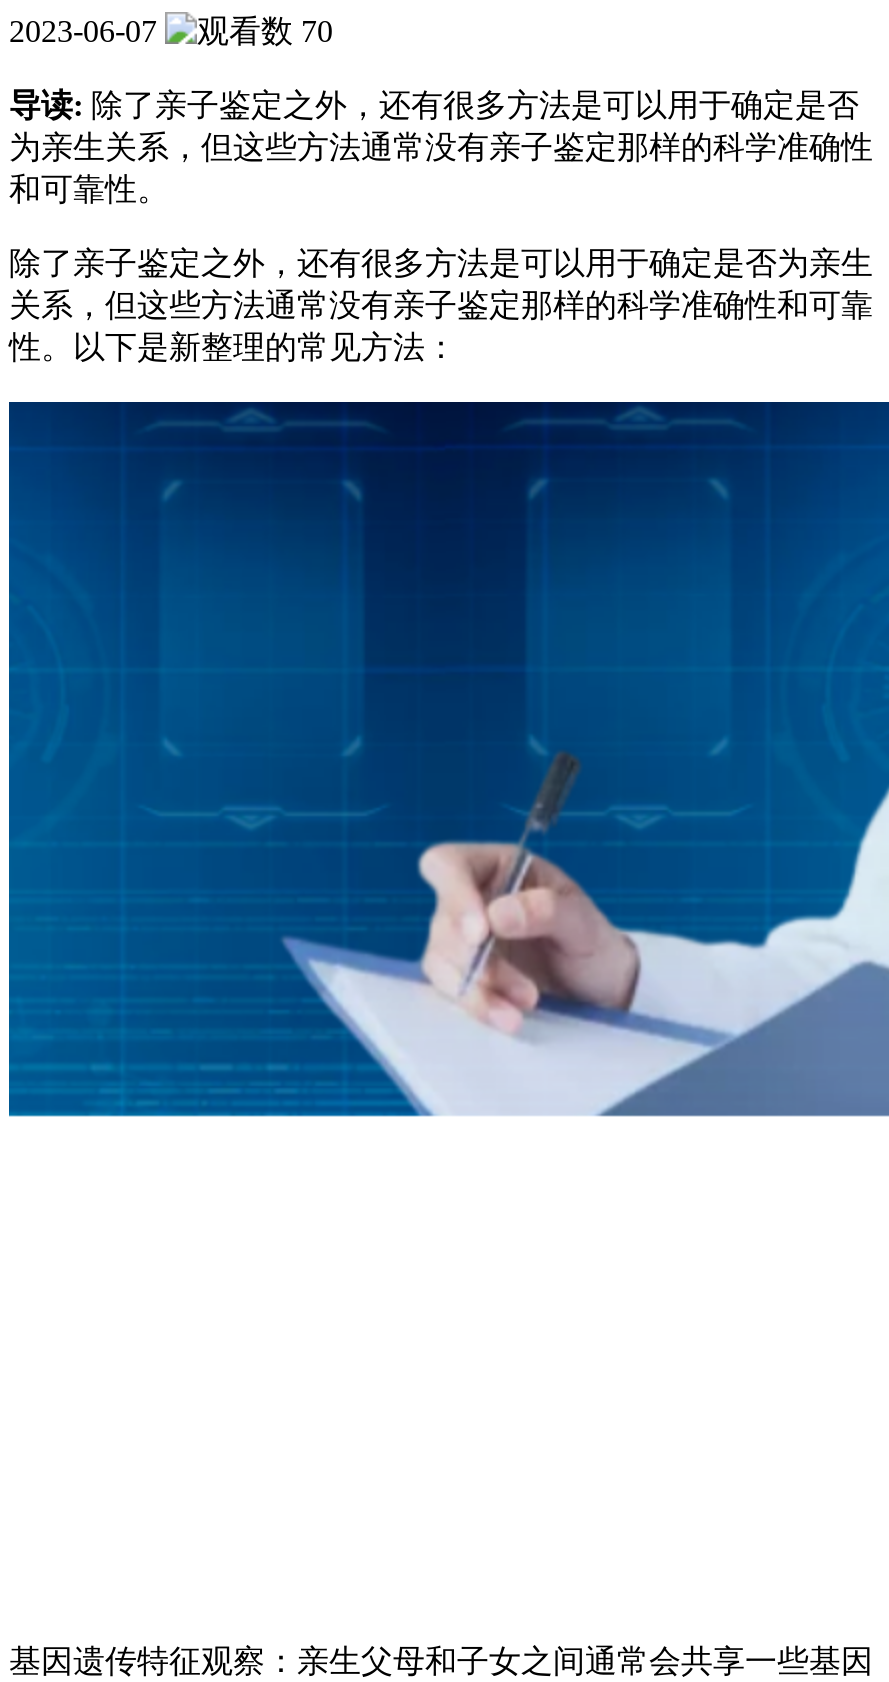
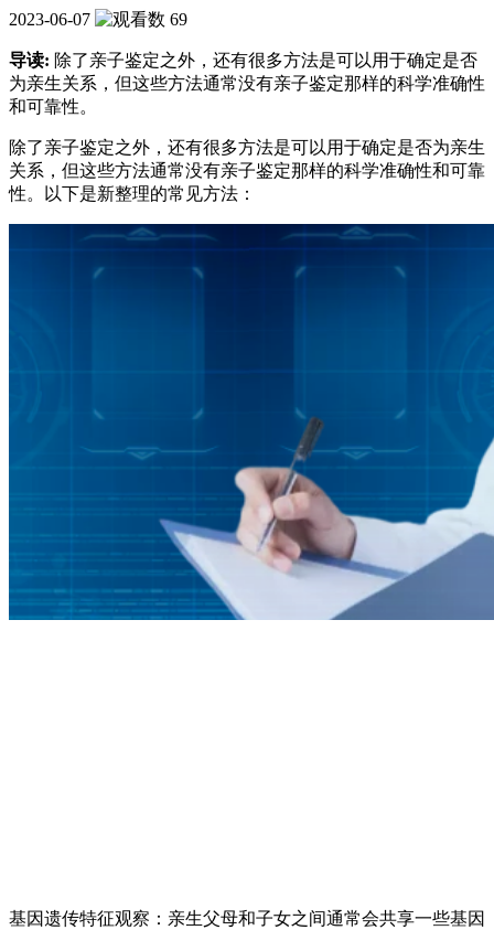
- 70
+ 69
